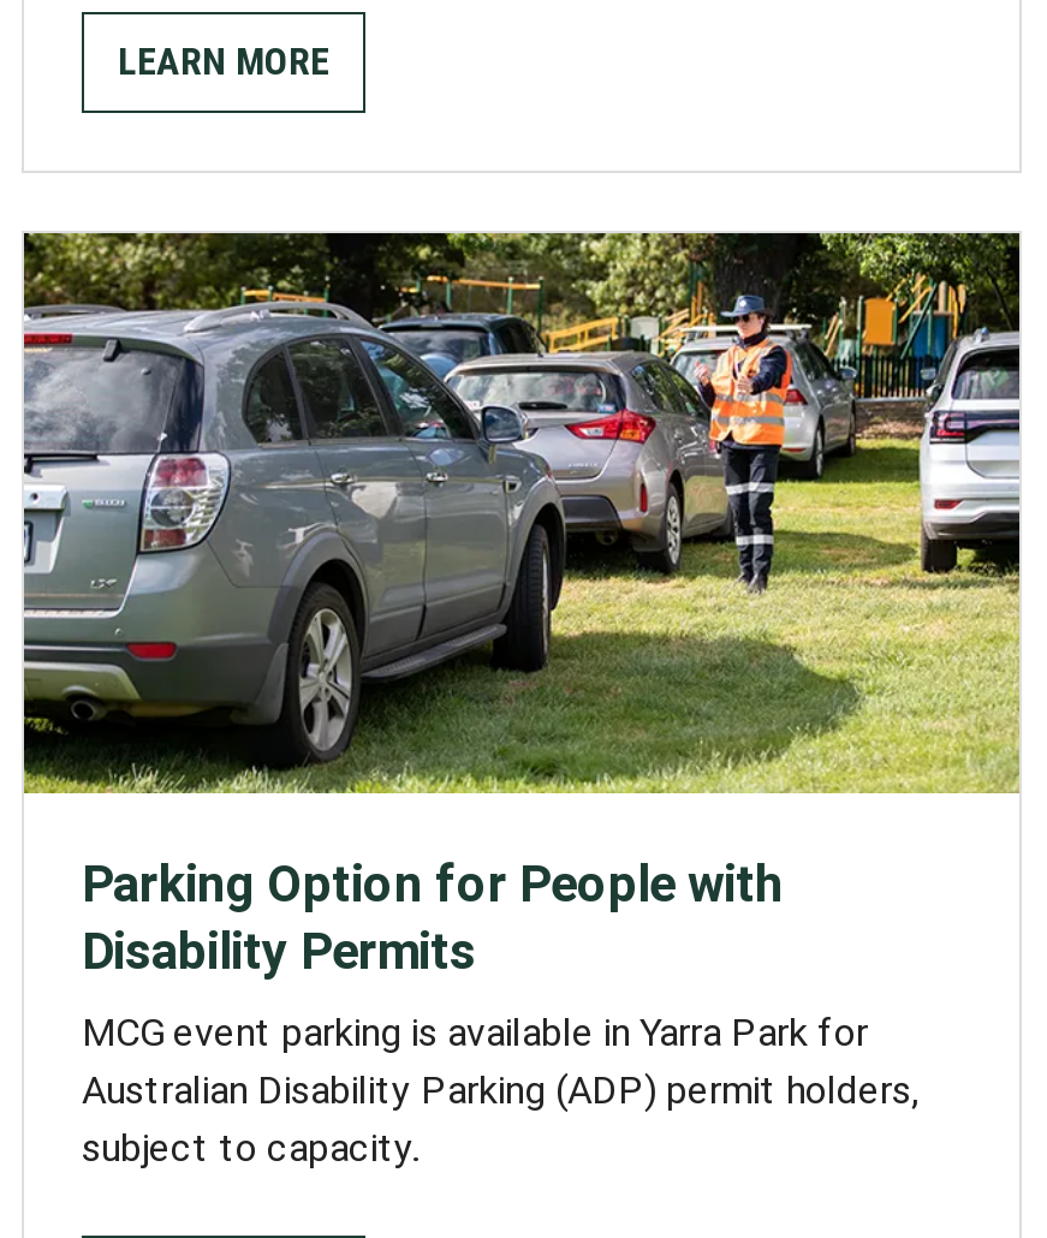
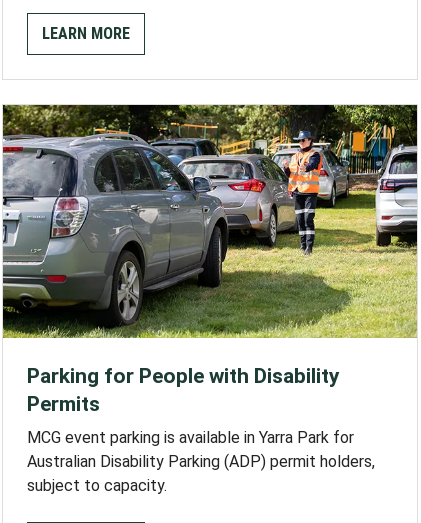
- Parking Option for People with
- Disability Permits
+ Parking for People with Disability
+ Permits
